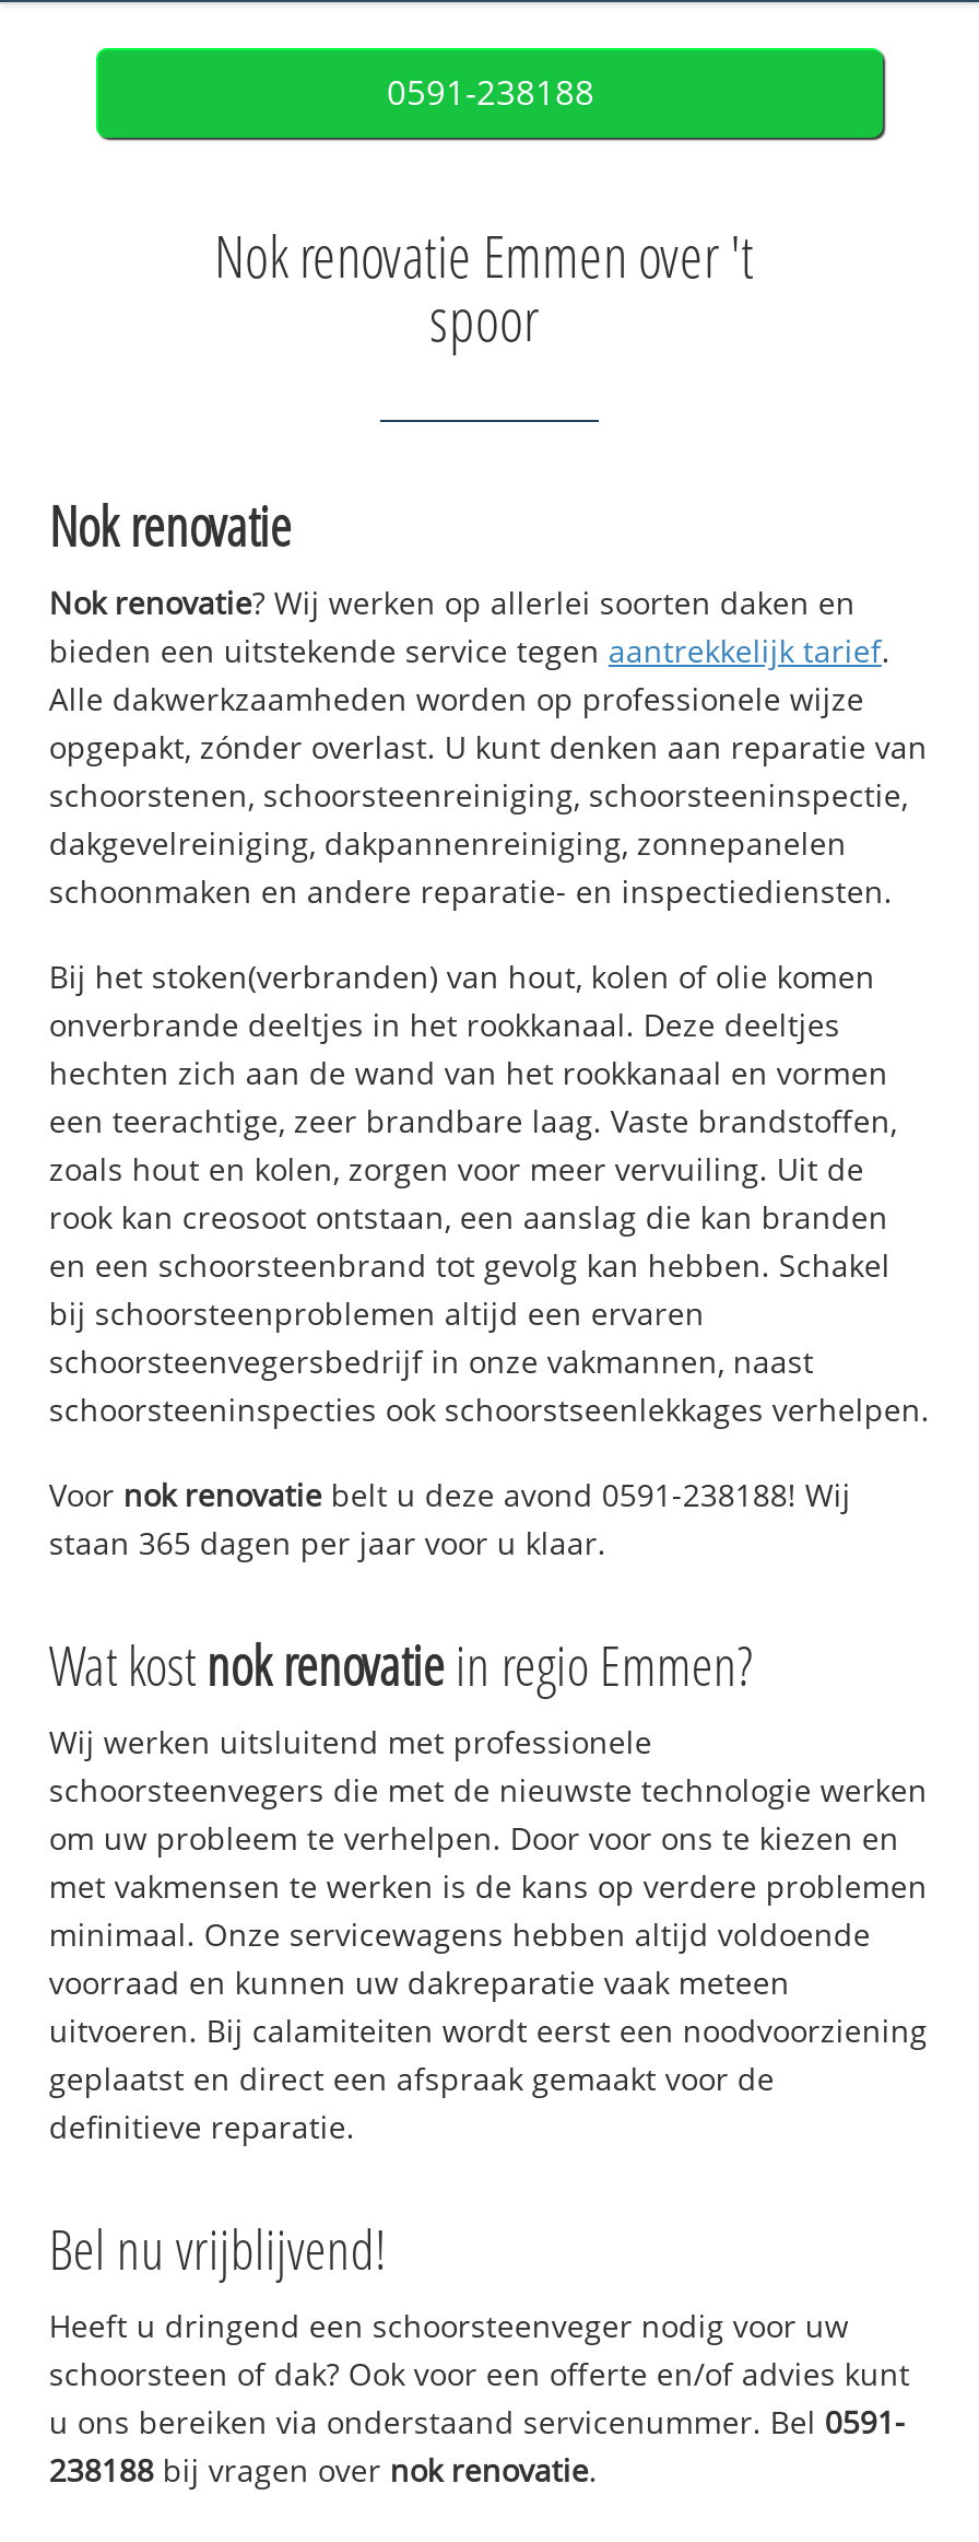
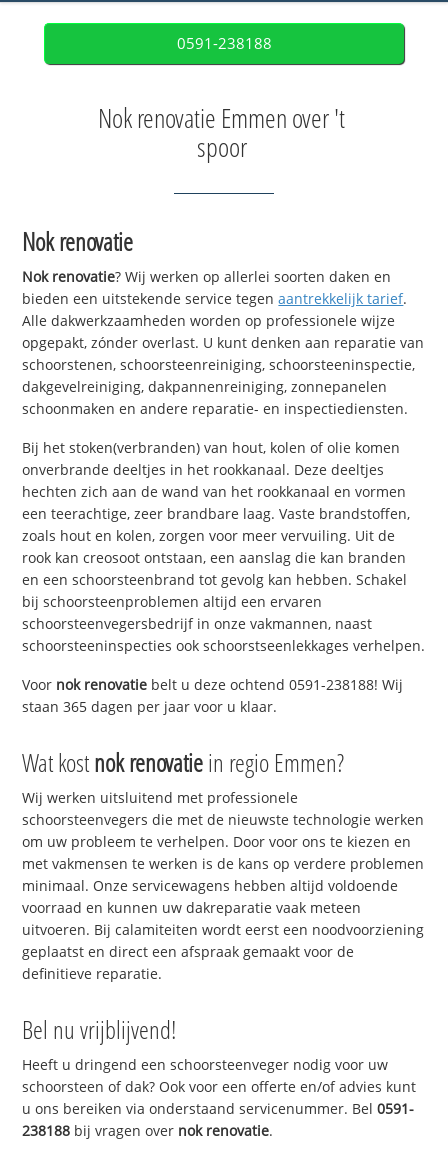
- Voor nok renovatie belt u deze avond 0591-238188! Wij
+ Voor nok renovatie belt u deze ochtend 0591-238188! Wij
